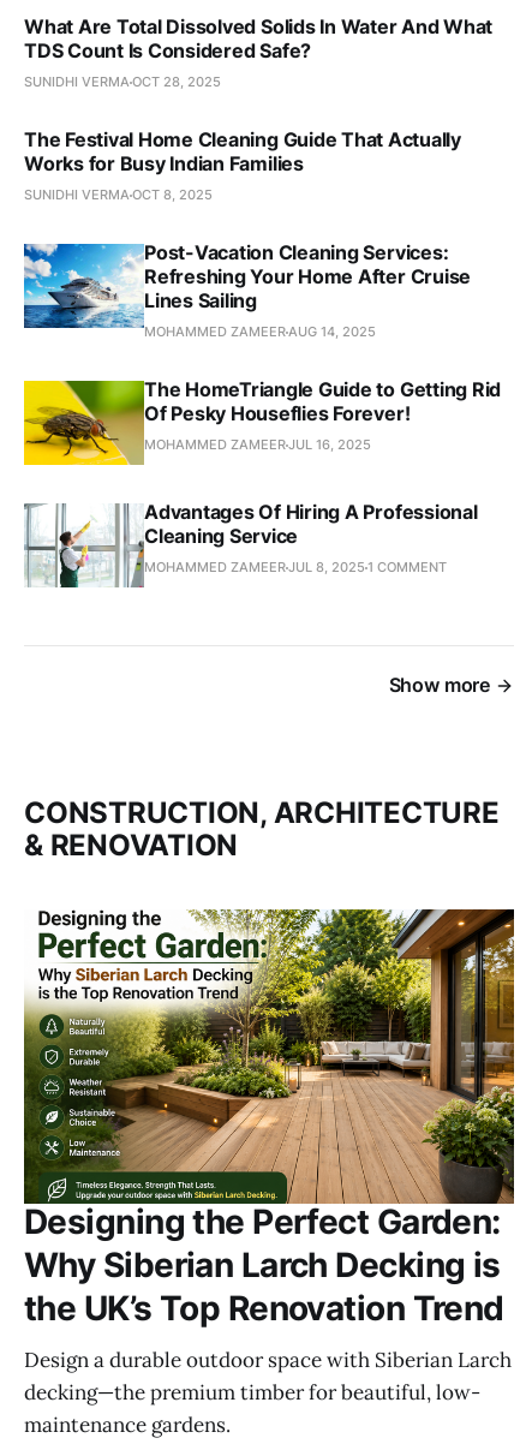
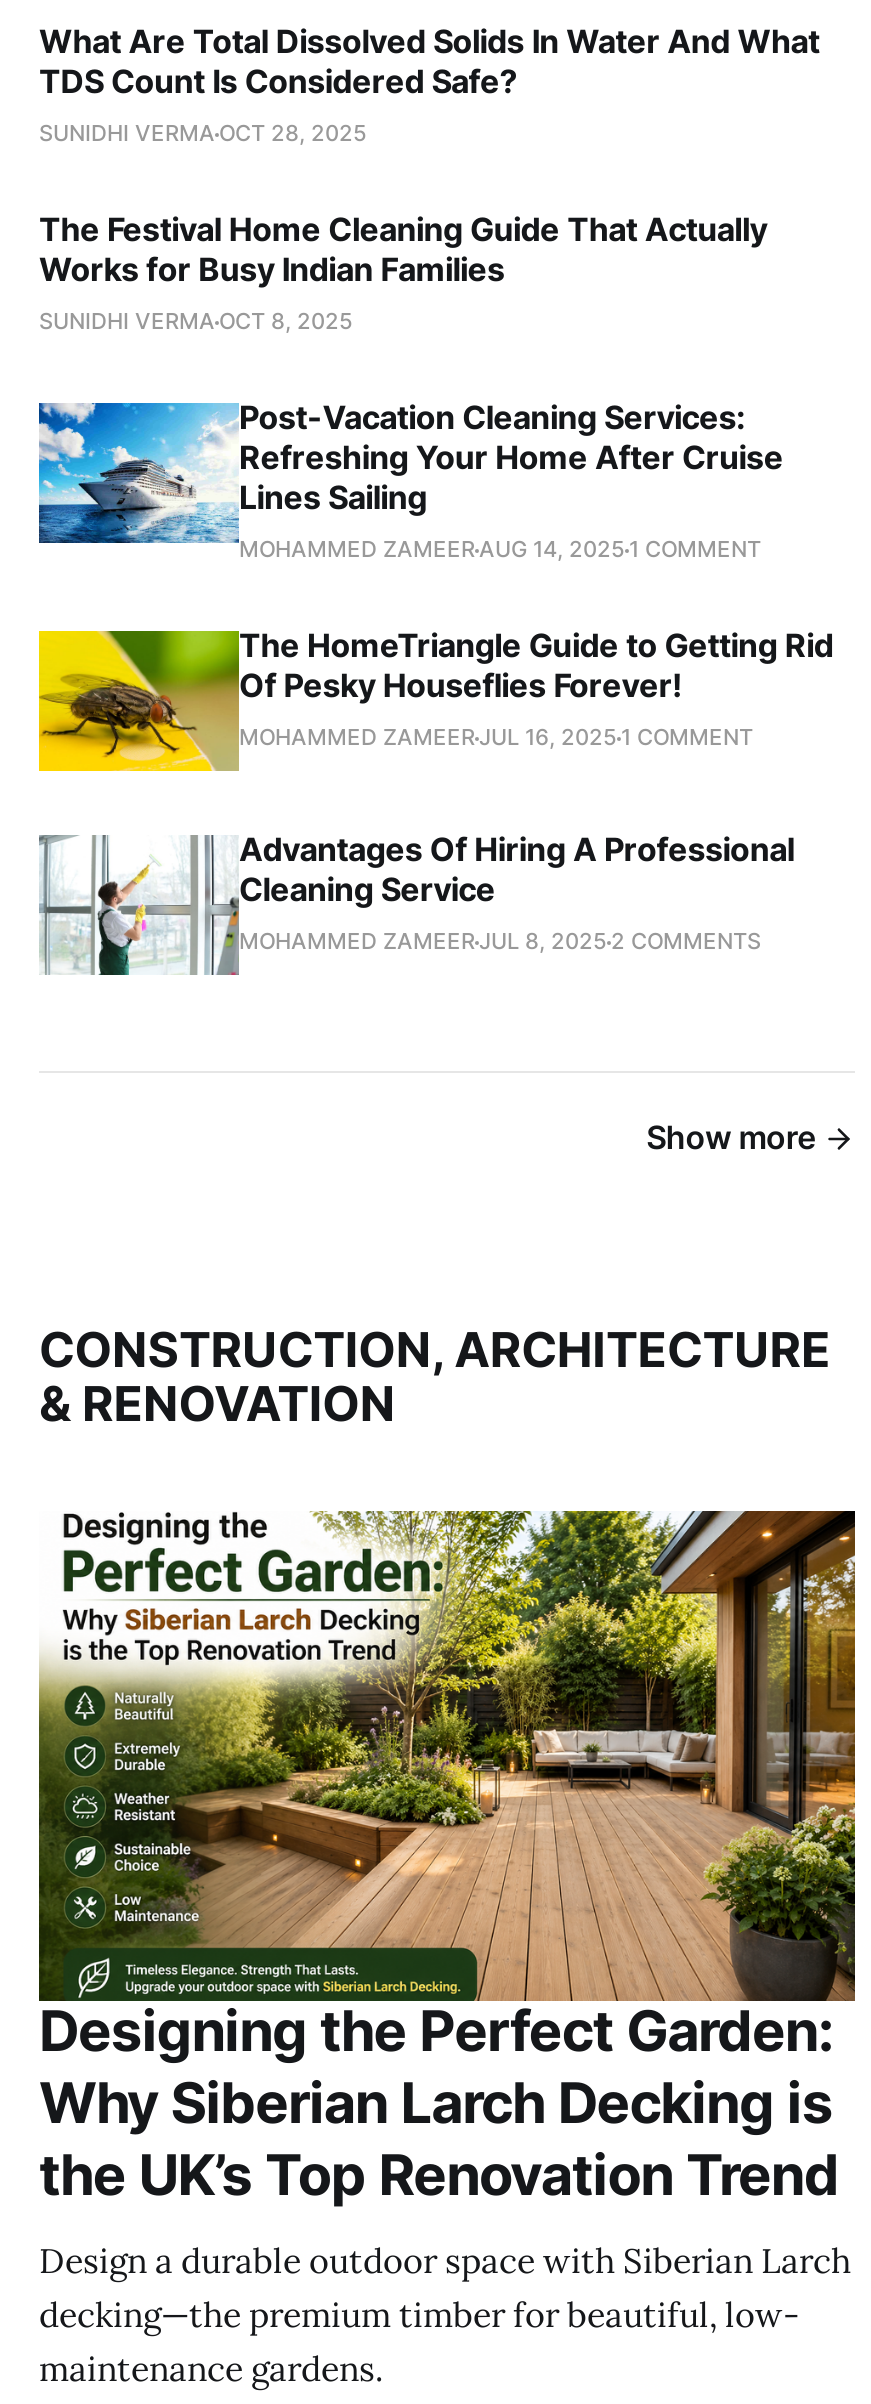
- MOHAMMED ZAMEER AUG 14, 2025
+ MOHAMMED ZAMEER AUG 14, 2025 1 COMMENT

- MOHAMMED ZAMEER JUL 16, 2025
+ MOHAMMED ZAMEER JUL 16, 2025 1 COMMENT

- MOHAMMED ZAMEER JUL 8, 2025 1 COMMENT
+ MOHAMMED ZAMEER JUL 8, 2025 2 COMMENTS
